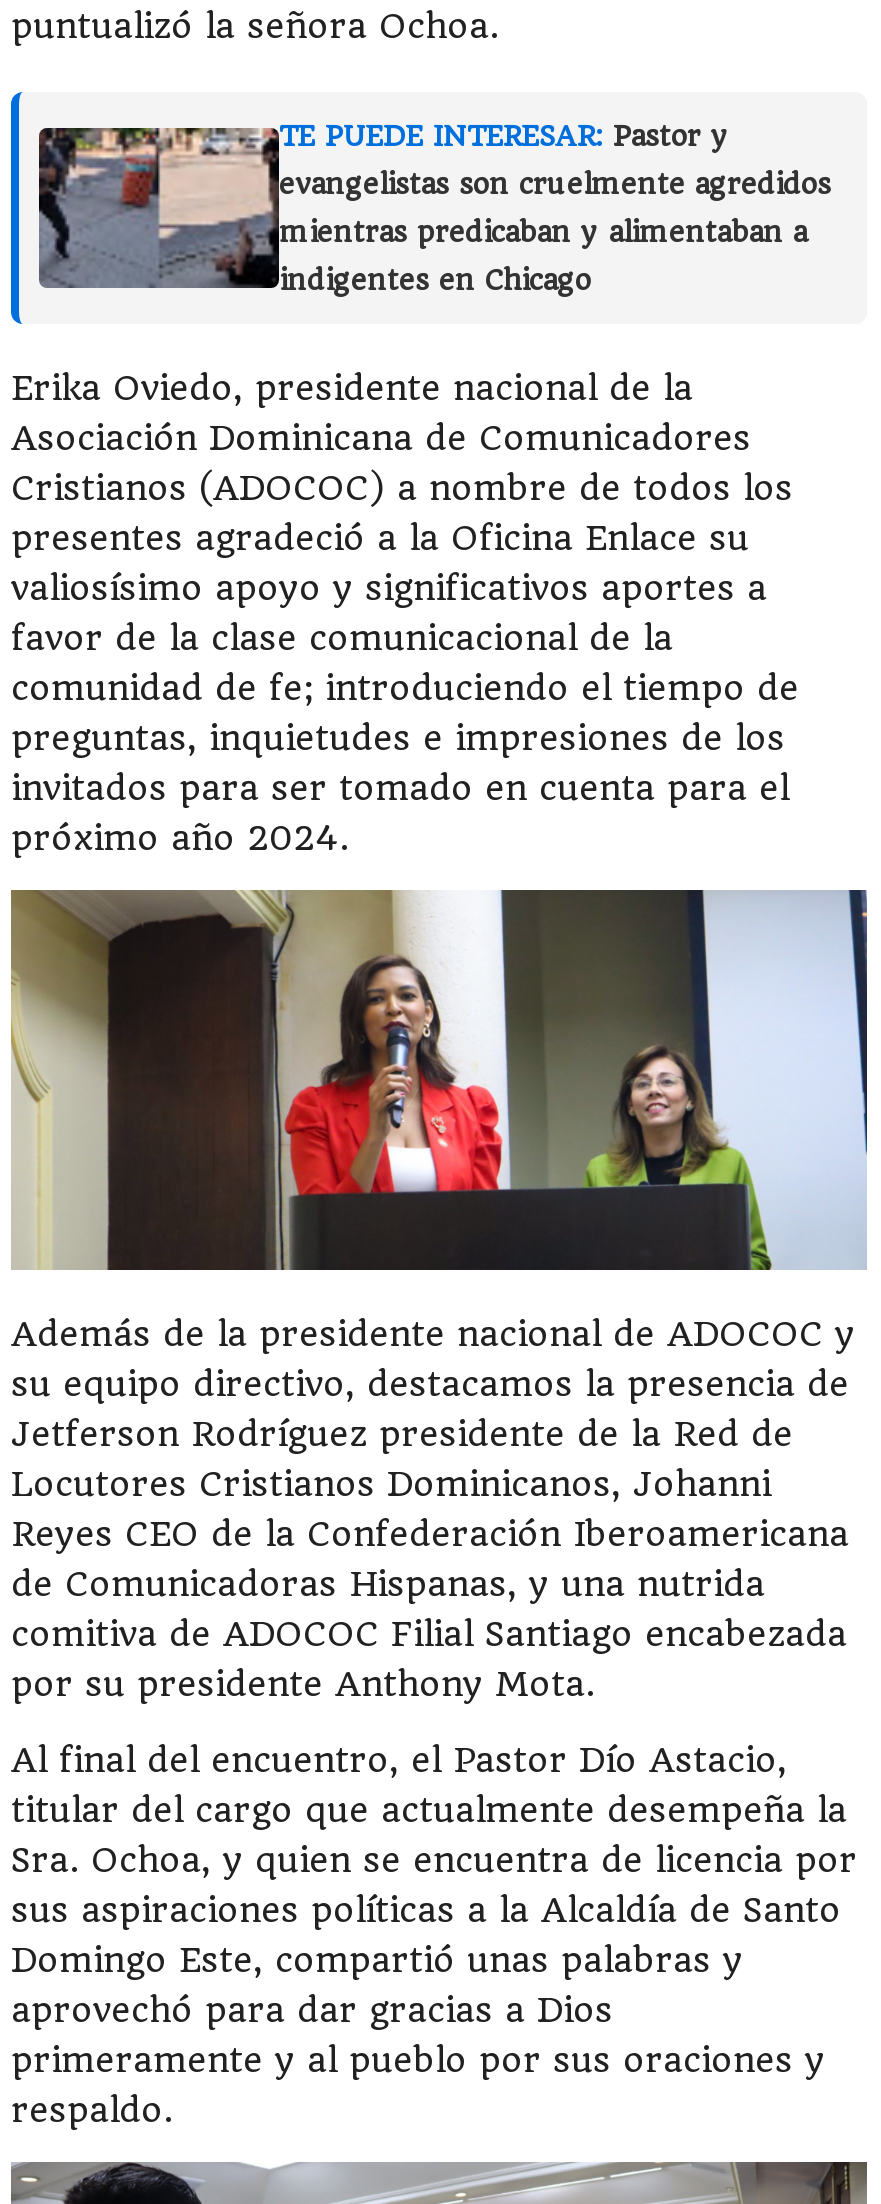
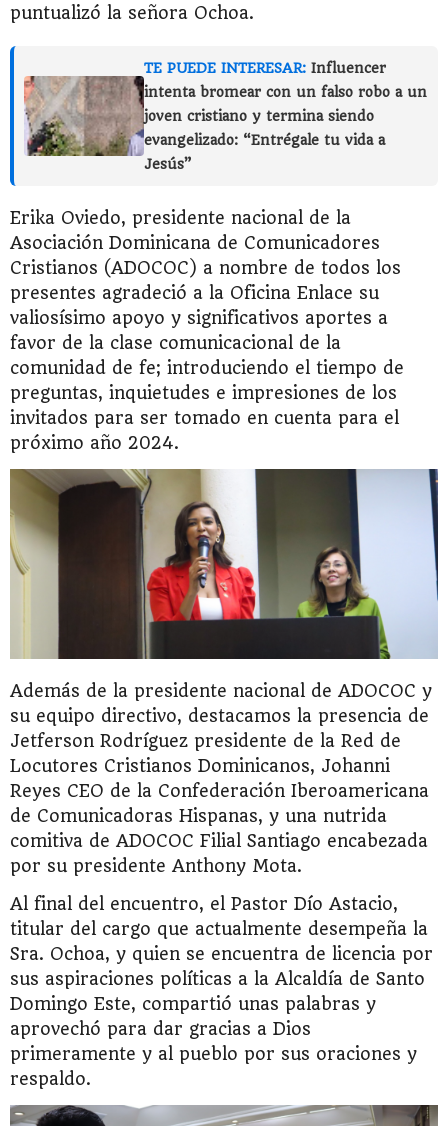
- [image]
- TE PUEDE INTERESAR: Pastor y
- evangelistas son cruelmente agredidos
- mientras predicaban y alimentaban a
- indigentes en Chicago
+ [image]
+ TE PUEDE INTERESAR: Influencer
+ intenta bromear con un falso robo a un
+ joven cristiano y termina siendo
+ evangelizado: “Entrégale tu vida a
+ Jesús”
